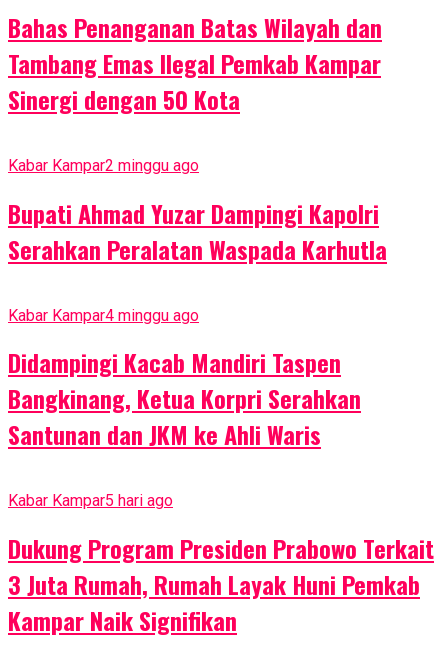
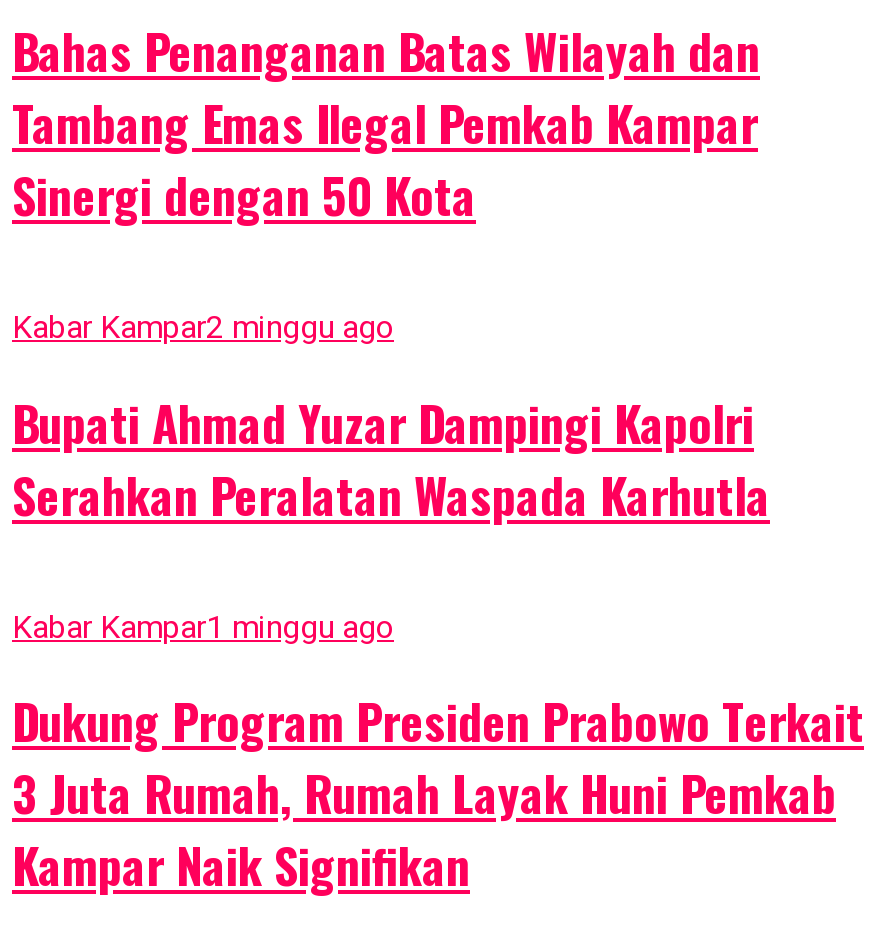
- Kabar Kampar4 minggu ago
- Didampingi Kacab Mandiri Taspen
- Bangkinang, Ketua Korpri Serahkan
- Santunan dan JKM ke Ahli Waris
- Kabar Kampar5 hari ago
+ Kabar Kampar1 minggu ago
